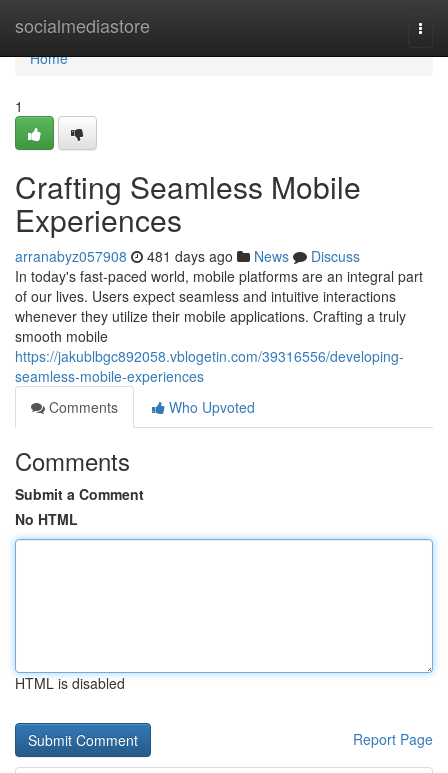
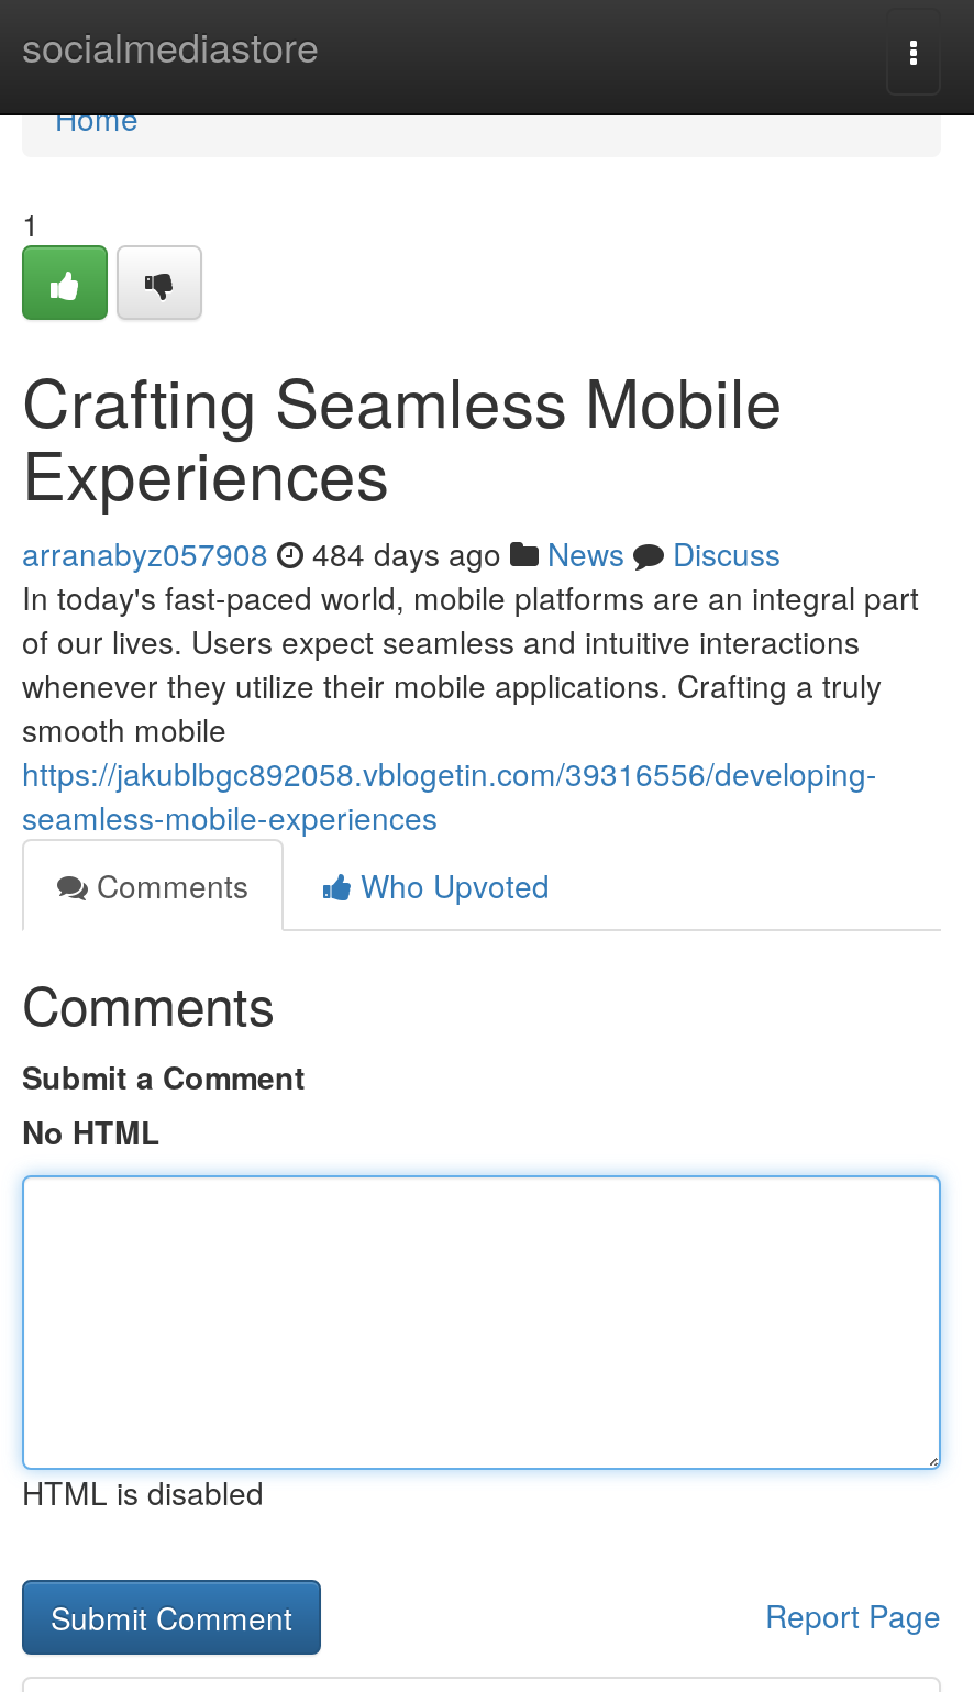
- arranabyz057908 481 days ago News Discuss
+ arranabyz057908 484 days ago News Discuss
